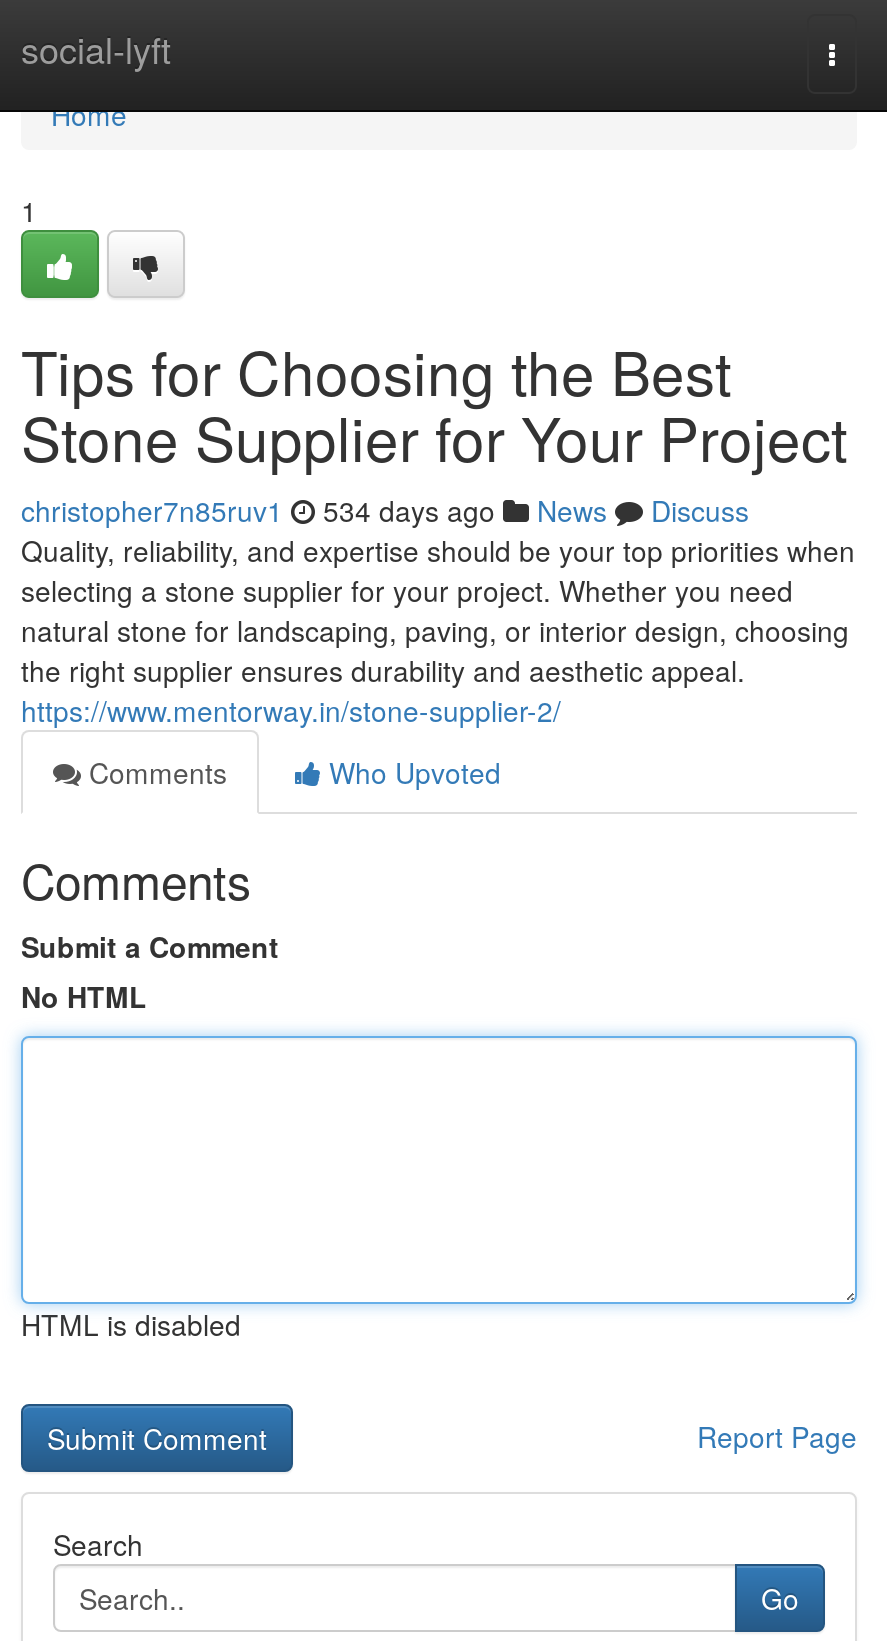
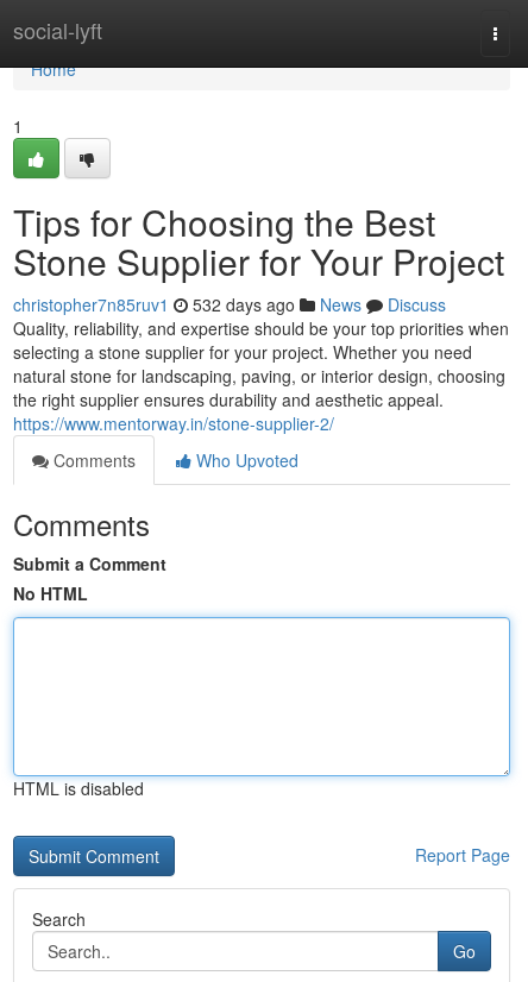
- christopher7n85ruv1 534 days ago News Discuss
+ christopher7n85ruv1 532 days ago News Discuss
